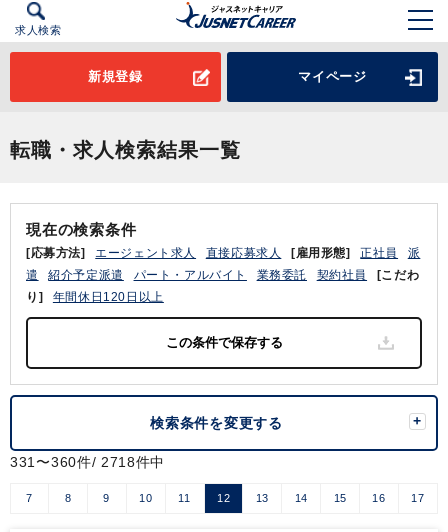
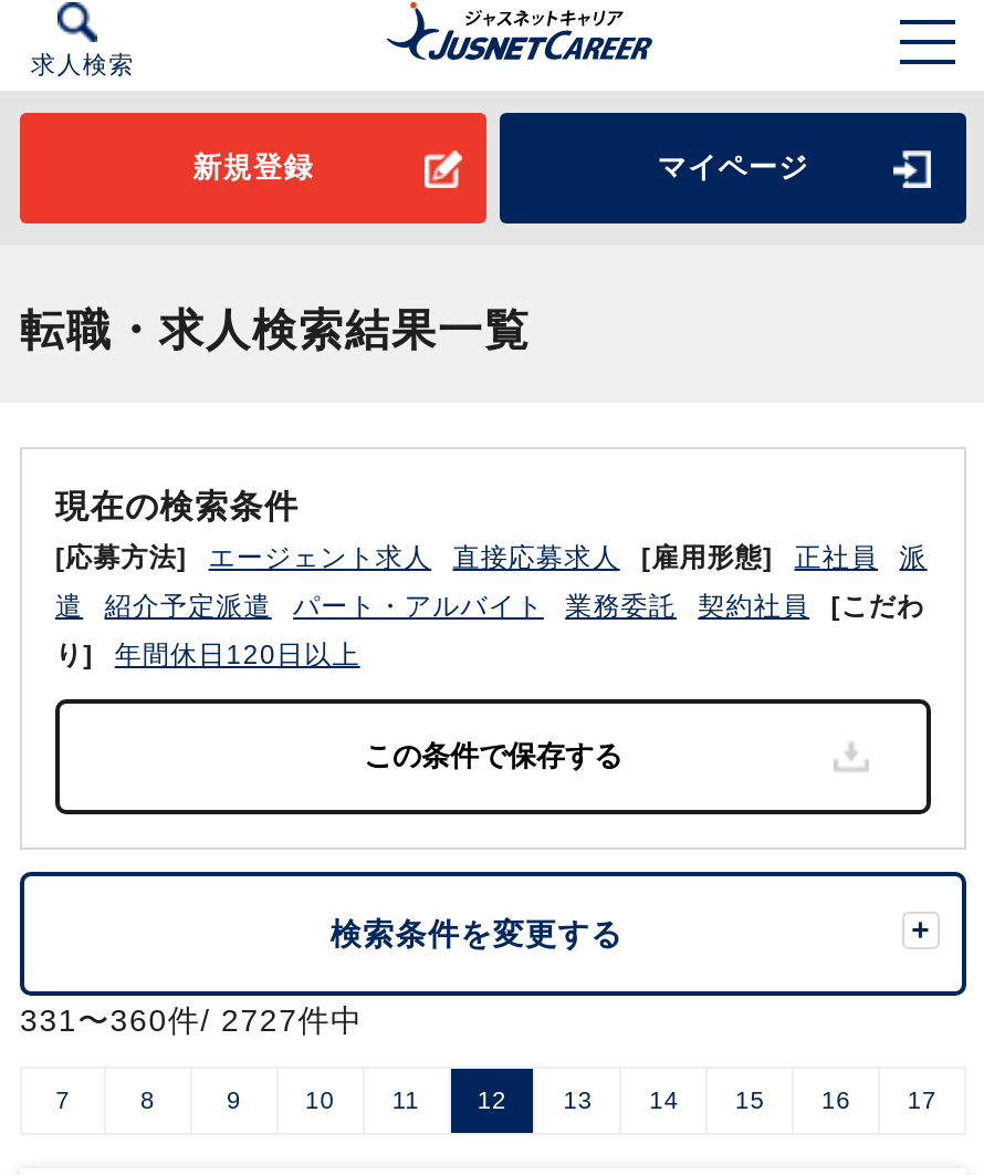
- 331〜360件/ 2718件中
+ 331〜360件/ 2727件中
